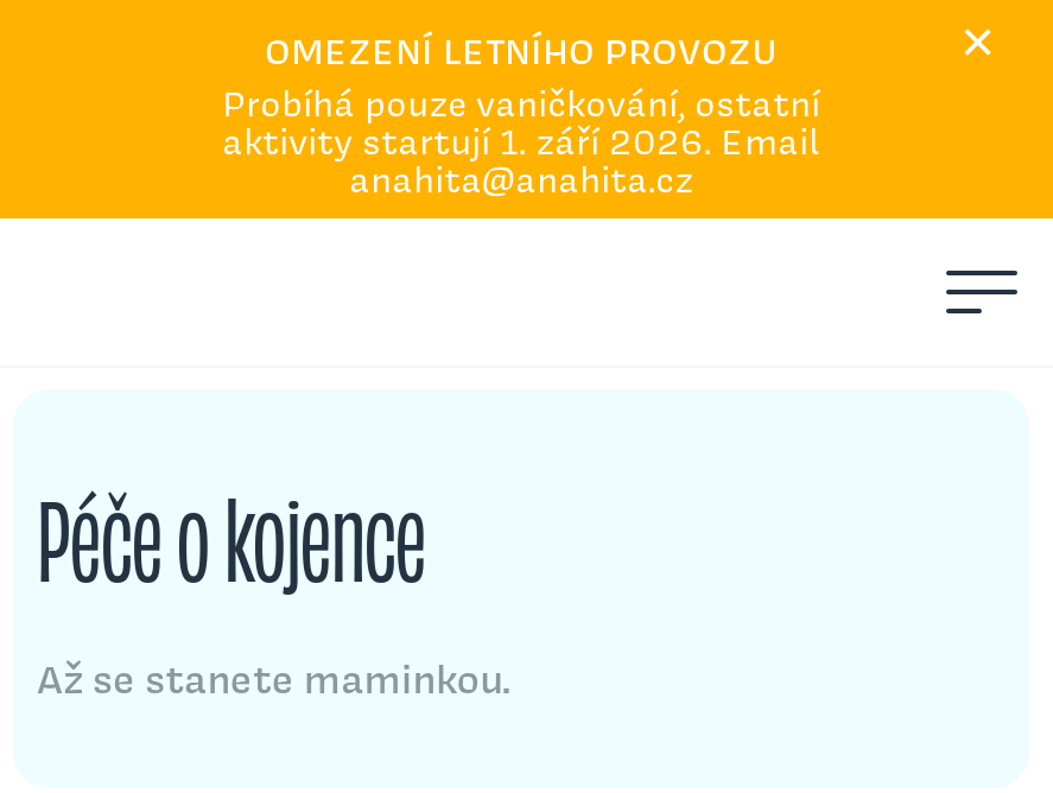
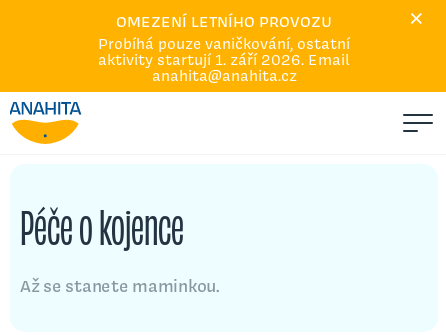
+ [image]
